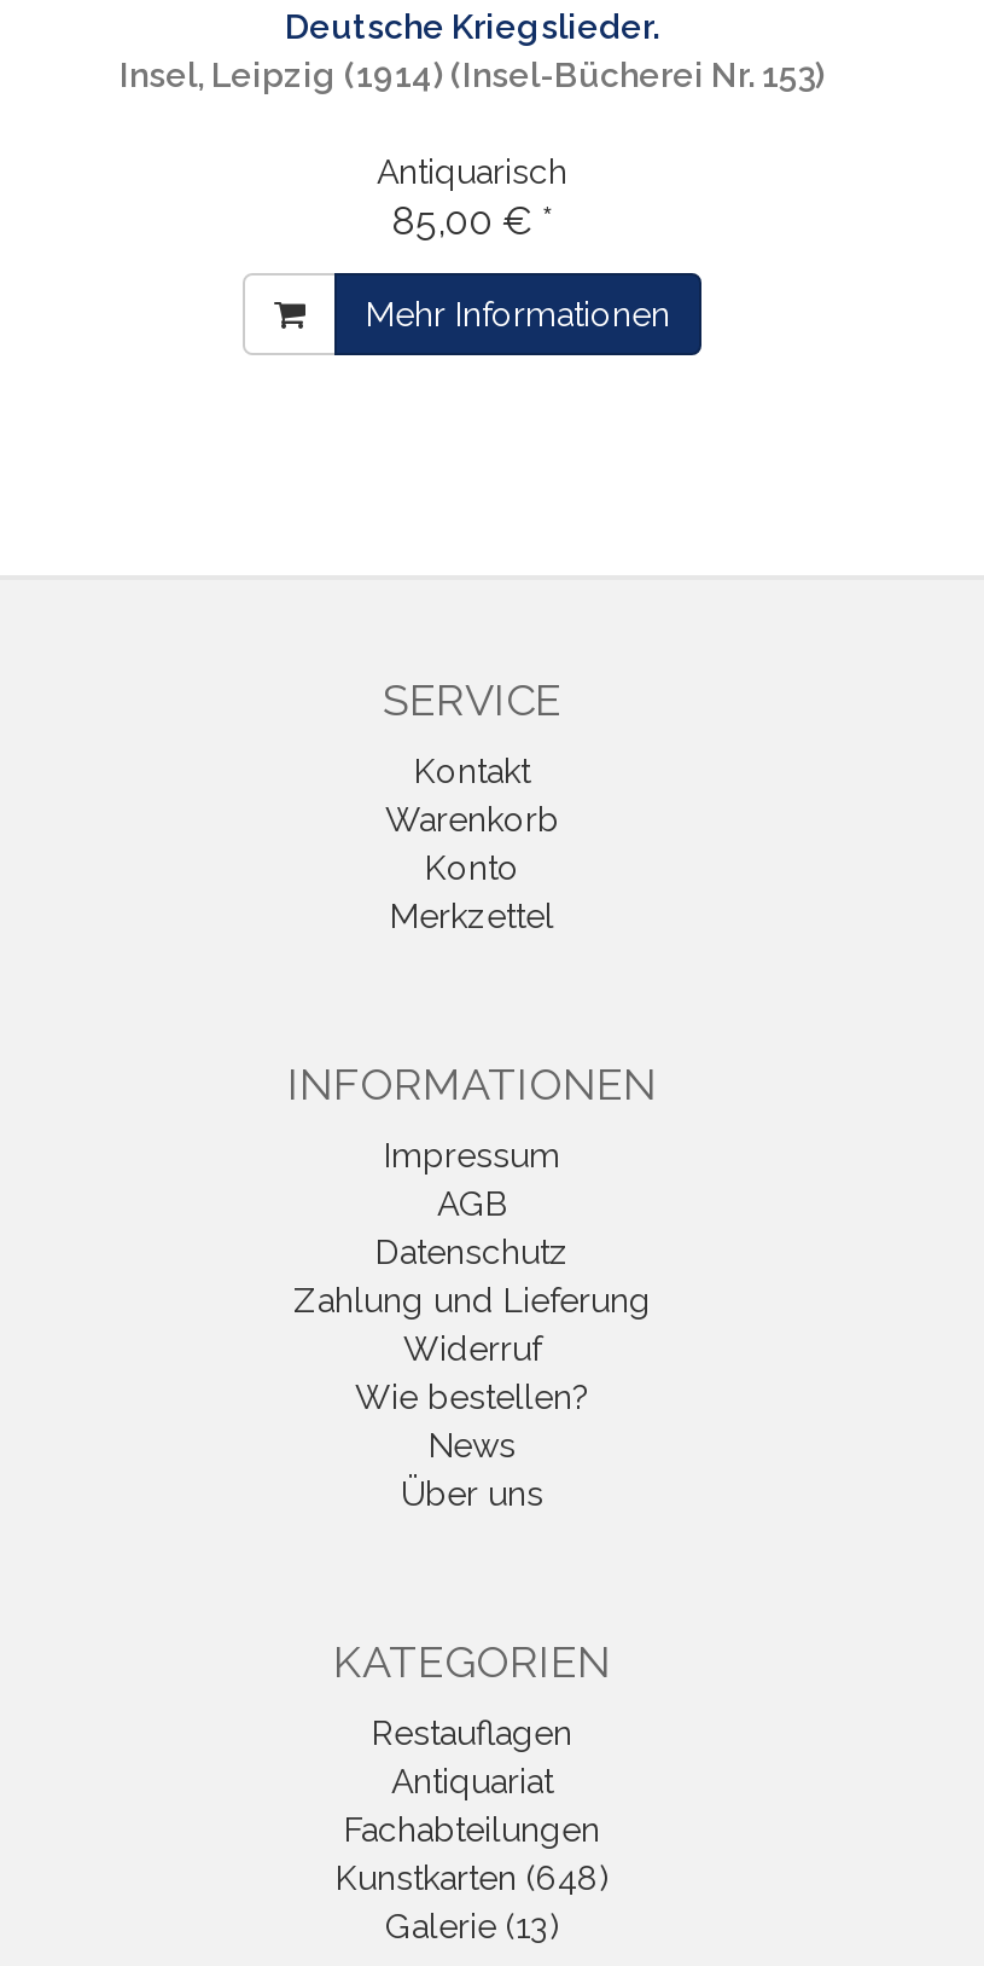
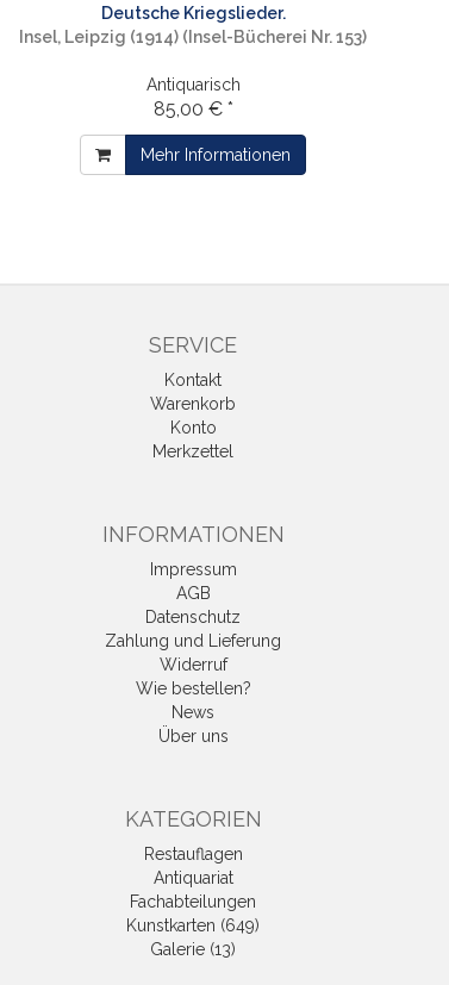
- Kunstkarten (648)
+ Kunstkarten (649)
